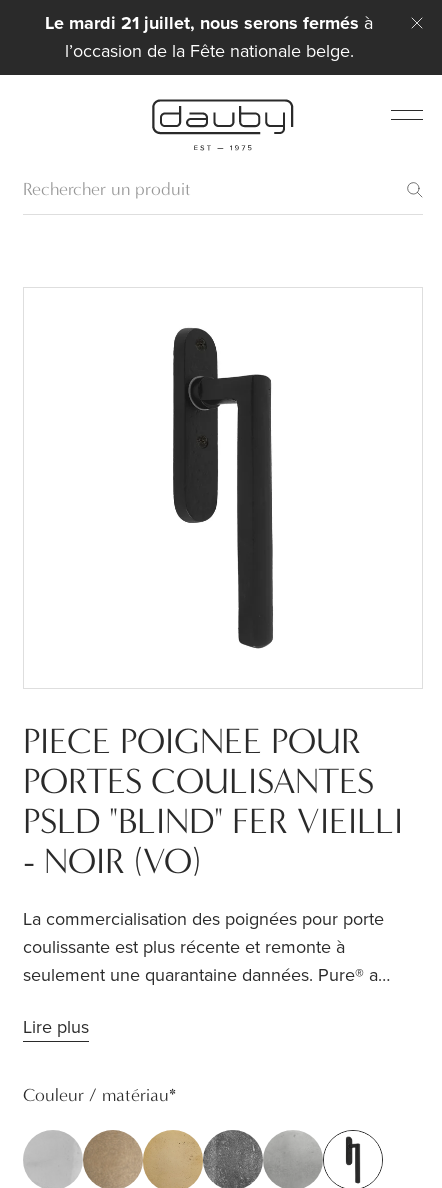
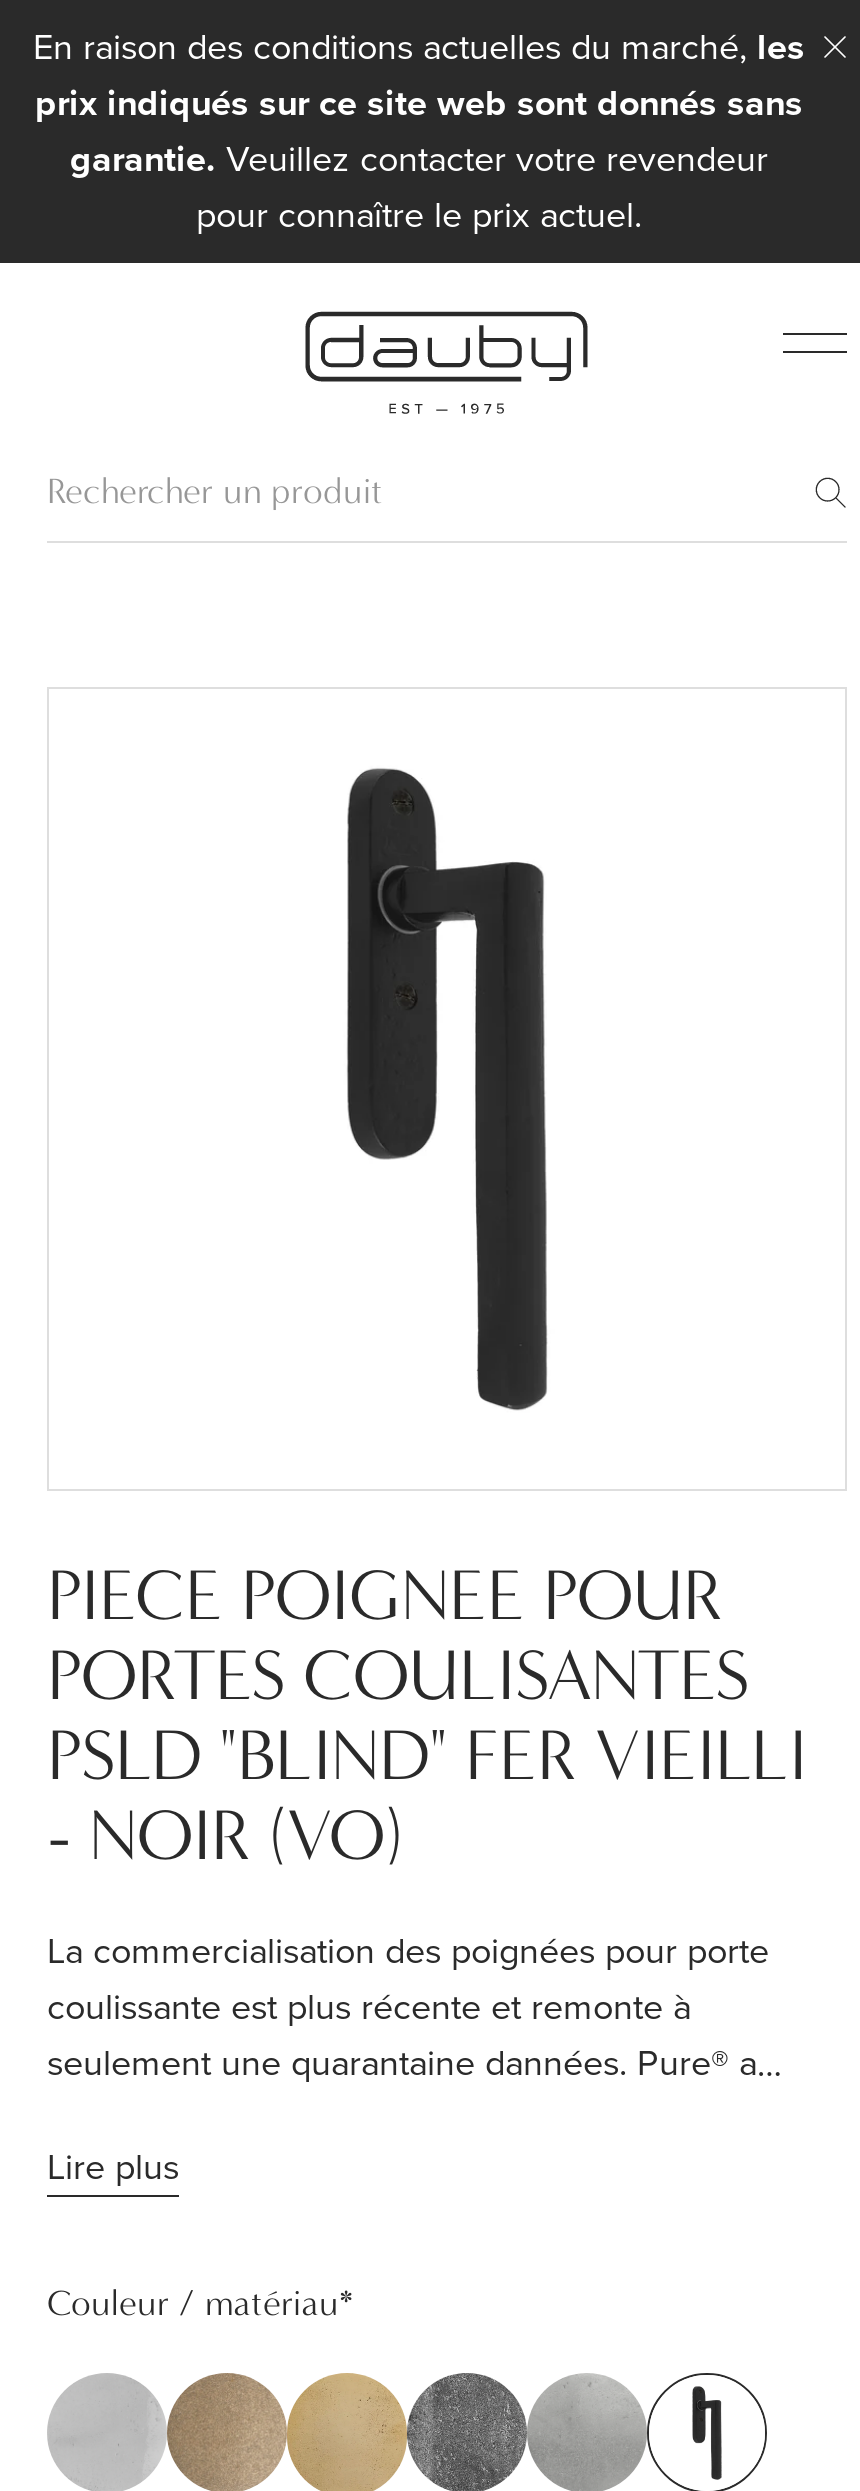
- Le mardi 21 juillet, nous serons fermés à
- l’occasion de la Fête nationale belge.
+ En raison des conditions actuelles du marché, les
+ prix indiqués sur ce site web sont donnés sans
+ garantie. Veuillez contacter votre revendeur
+ pour connaître le prix actuel.
